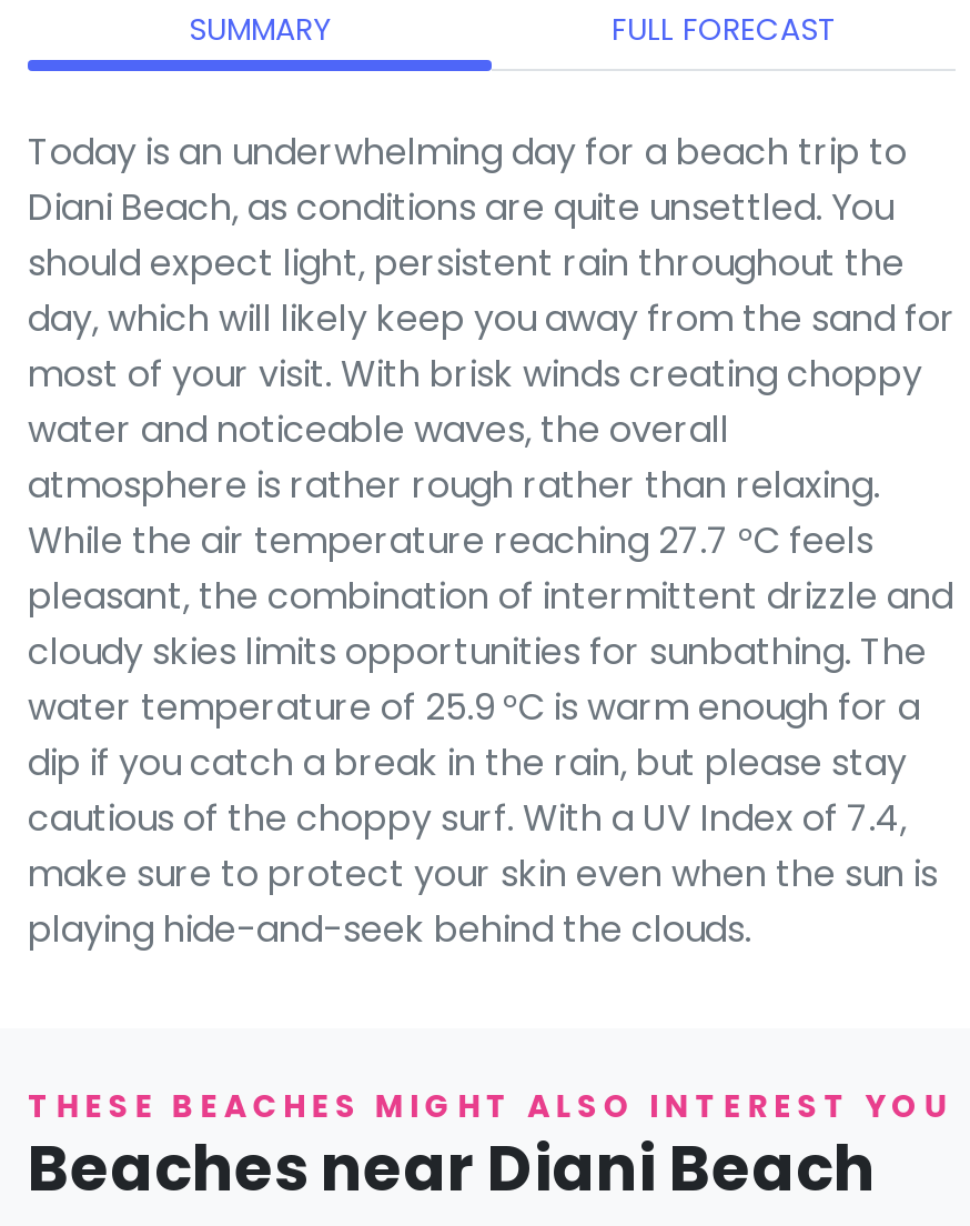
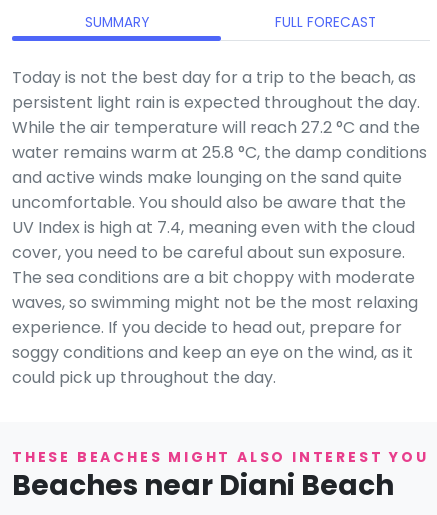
- Today is an underwhelming day for a beach trip to
- Diani Beach, as conditions are quite unsettled. You
- should expect light, persistent rain throughout the
- day, which will likely keep you away from the sand for
- most of your visit. With brisk winds creating choppy
- water and noticeable waves, the overall
- atmosphere is rather rough rather than relaxing.
- While the air temperature reaching 27.7 °C feels
- pleasant, the combination of intermittent drizzle and
- cloudy skies limits opportunities for sunbathing. The
- water temperature of 25.9 °C is warm enough for a
- dip if you catch a break in the rain, but please stay
- cautious of the choppy surf. With a UV Index of 7.4,
- make sure to protect your skin even when the sun is
- playing hide-and-seek behind the clouds.
+ Today is not the best day for a trip to the beach, as
+ persistent light rain is expected throughout the day.
+ While the air temperature will reach 27.2 °C and the
+ water remains warm at 25.8 °C, the damp conditions
+ and active winds make lounging on the sand quite
+ uncomfortable. You should also be aware that the
+ UV Index is high at 7.4, meaning even with the cloud
+ cover, you need to be careful about sun exposure.
+ The sea conditions are a bit choppy with moderate
+ waves, so swimming might not be the most relaxing
+ experience. If you decide to head out, prepare for
+ soggy conditions and keep an eye on the wind, as it
+ could pick up throughout the day.
